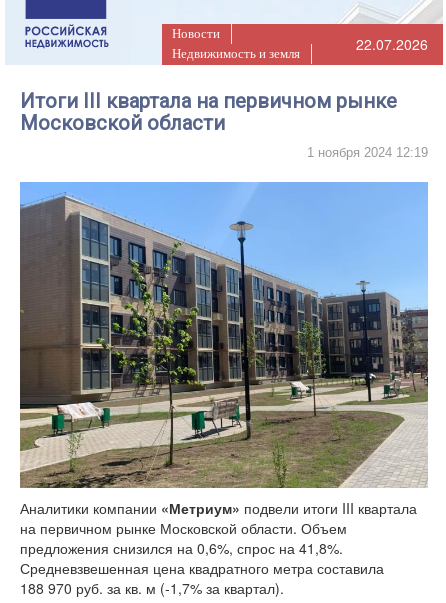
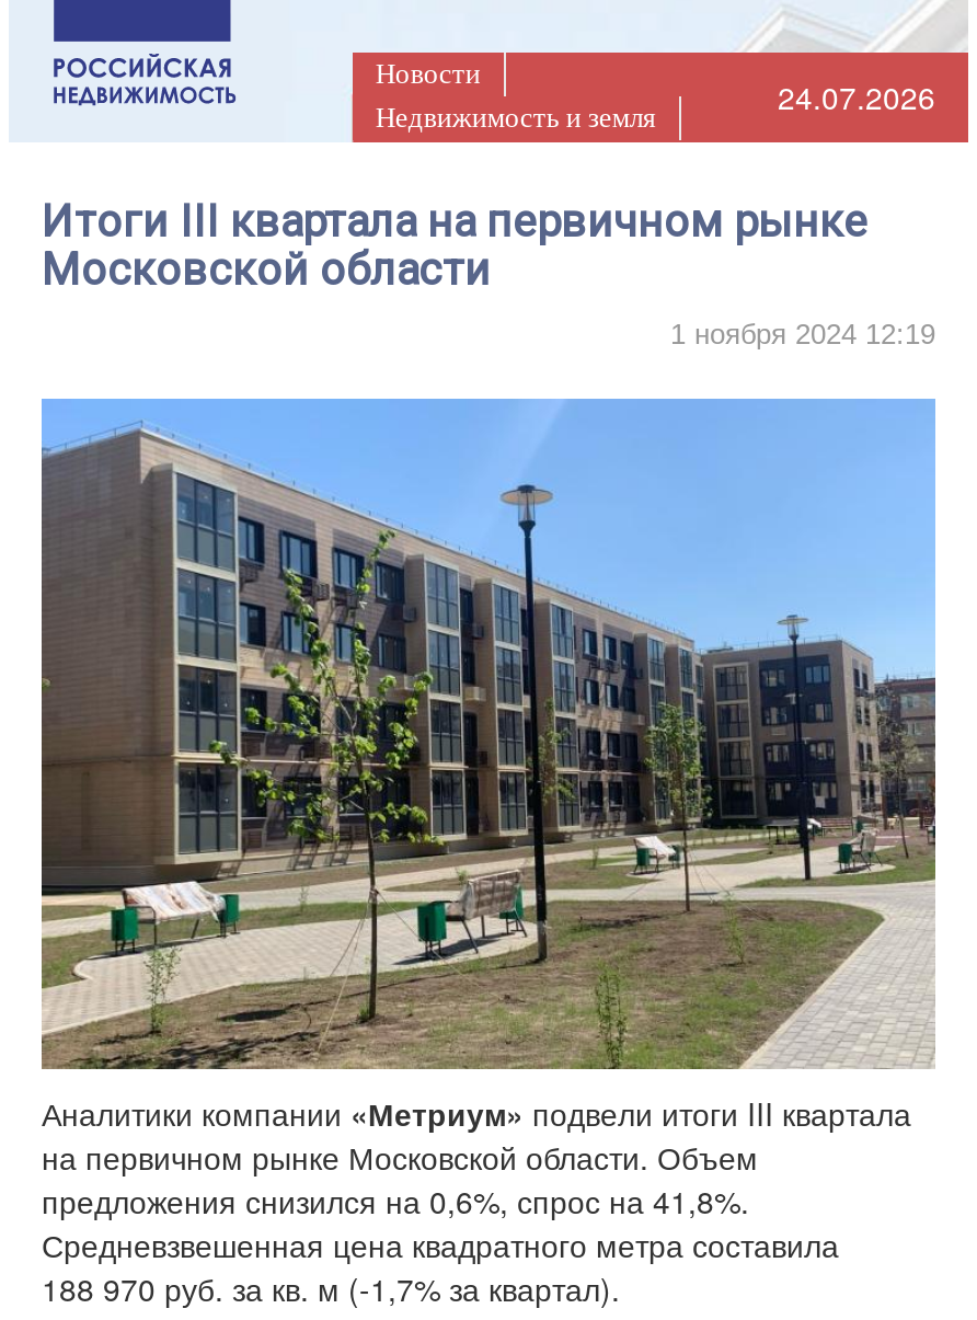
- 22.07.2026
+ 24.07.2026
